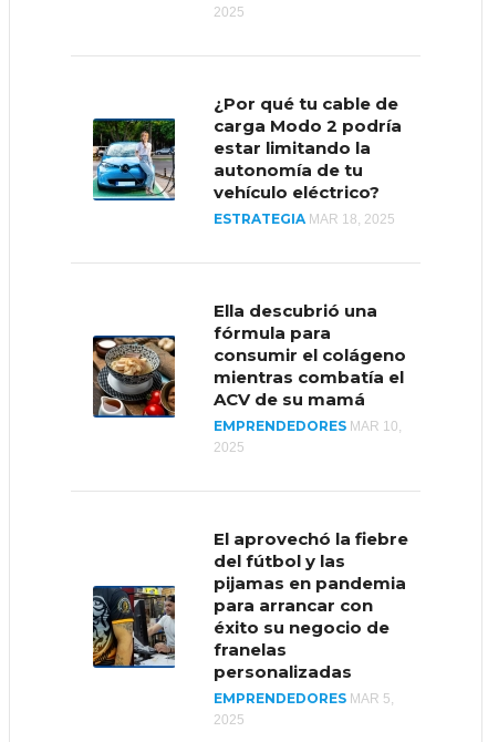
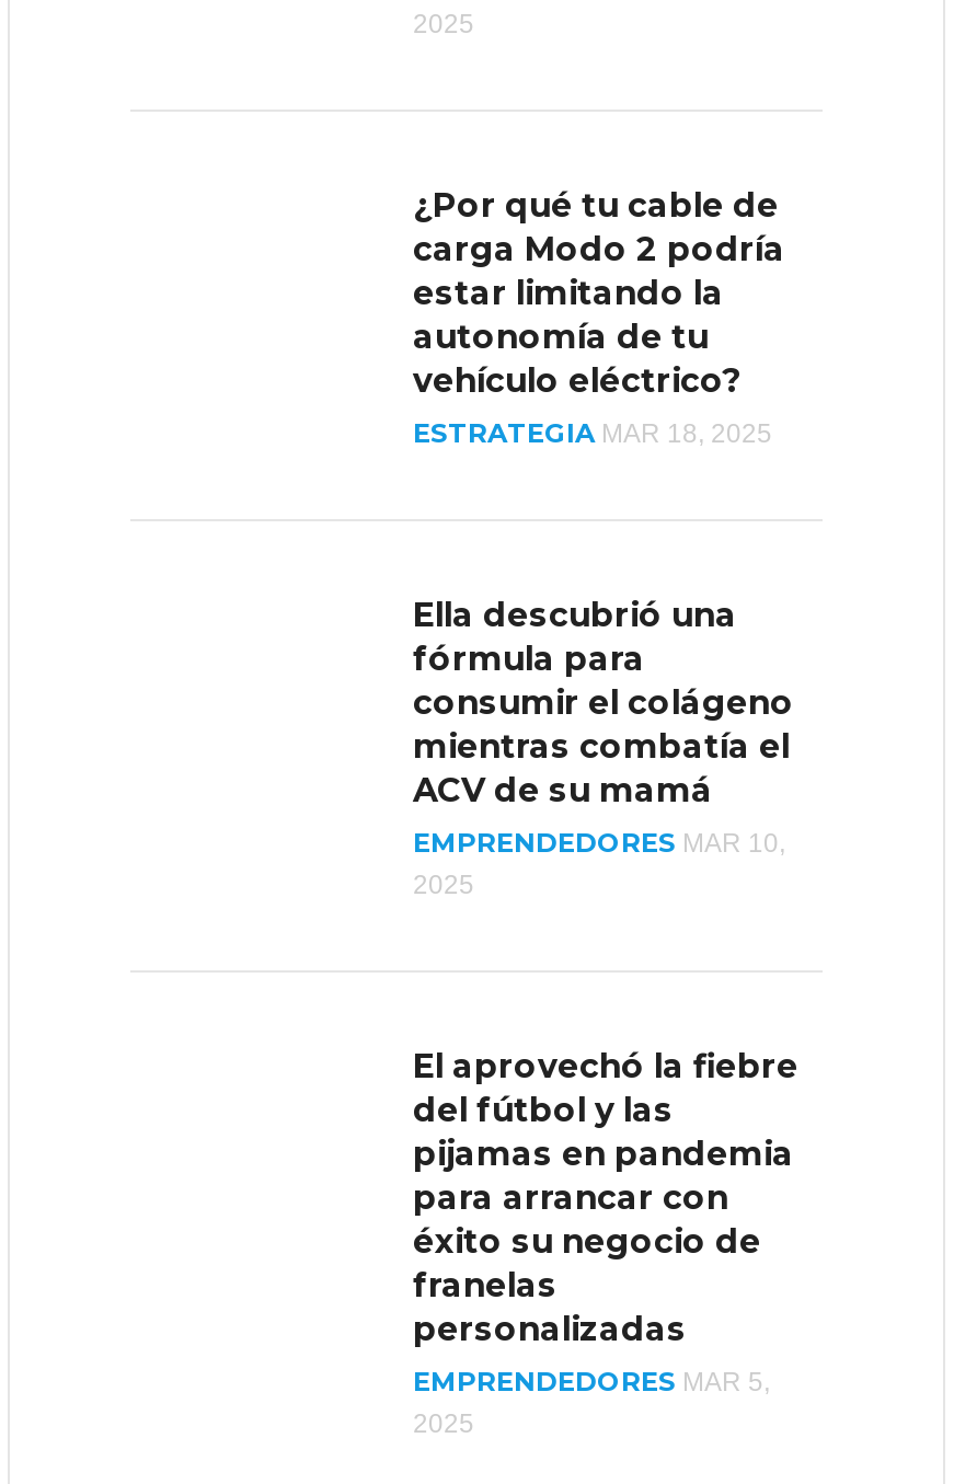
- [image]

- [image]

- [image]
